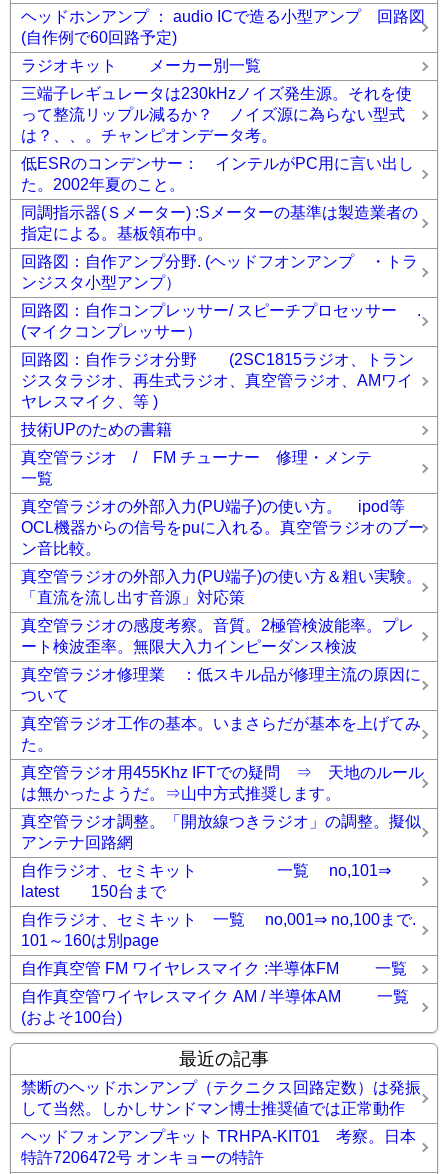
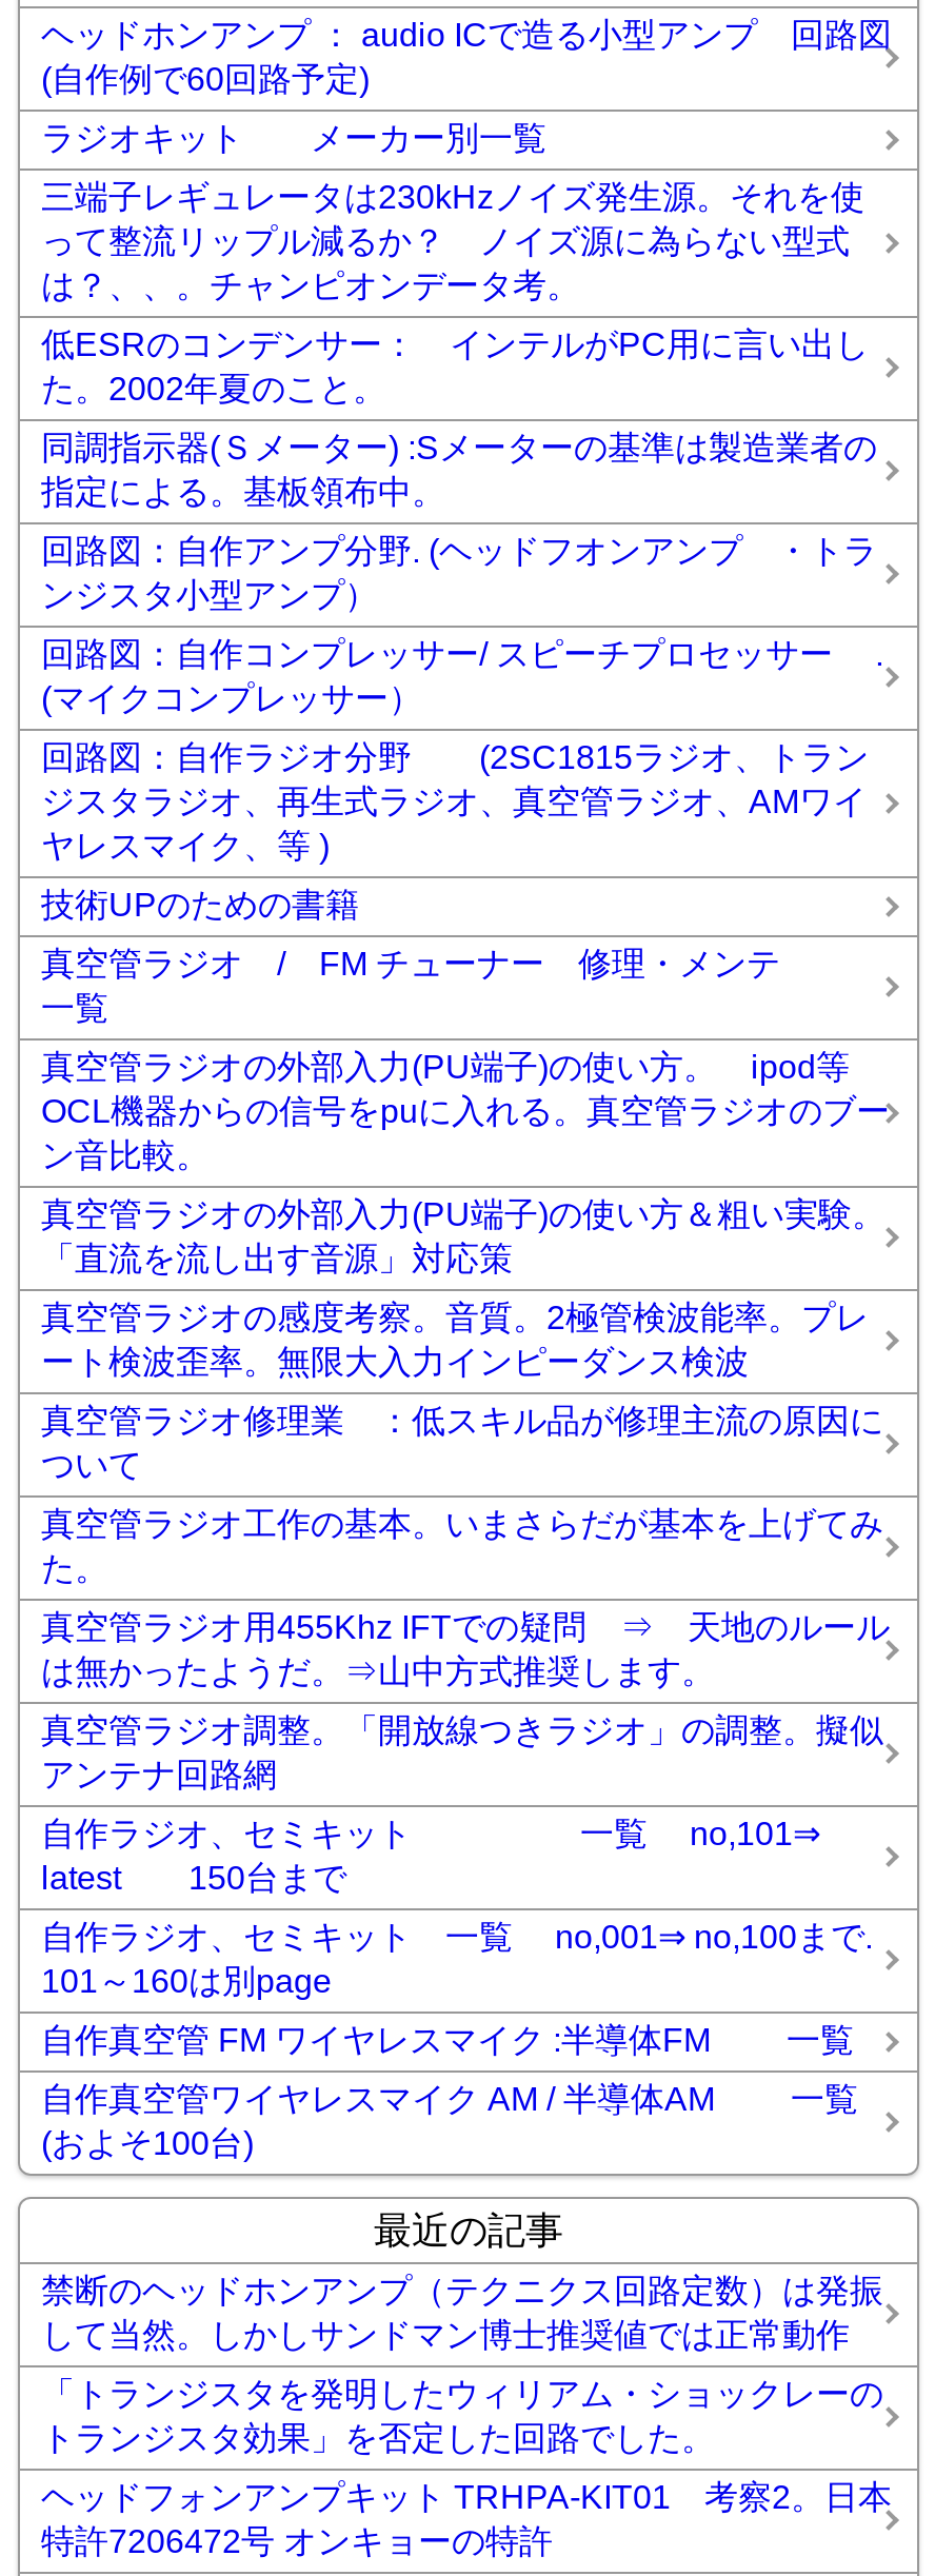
- ヘッドフォンアンプキット TRHPA-KIT01 考察。日本
+ 「トランジスタを発明したウィリアム・ショックレーの
+ トランジスタ効果」を否定した回路でした。
+ ヘッドフォンアンプキット TRHPA-KIT01 考察2。日本
